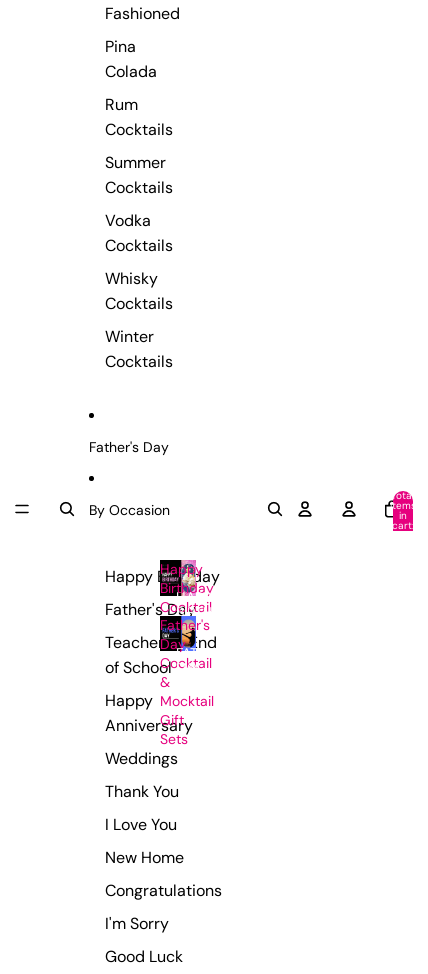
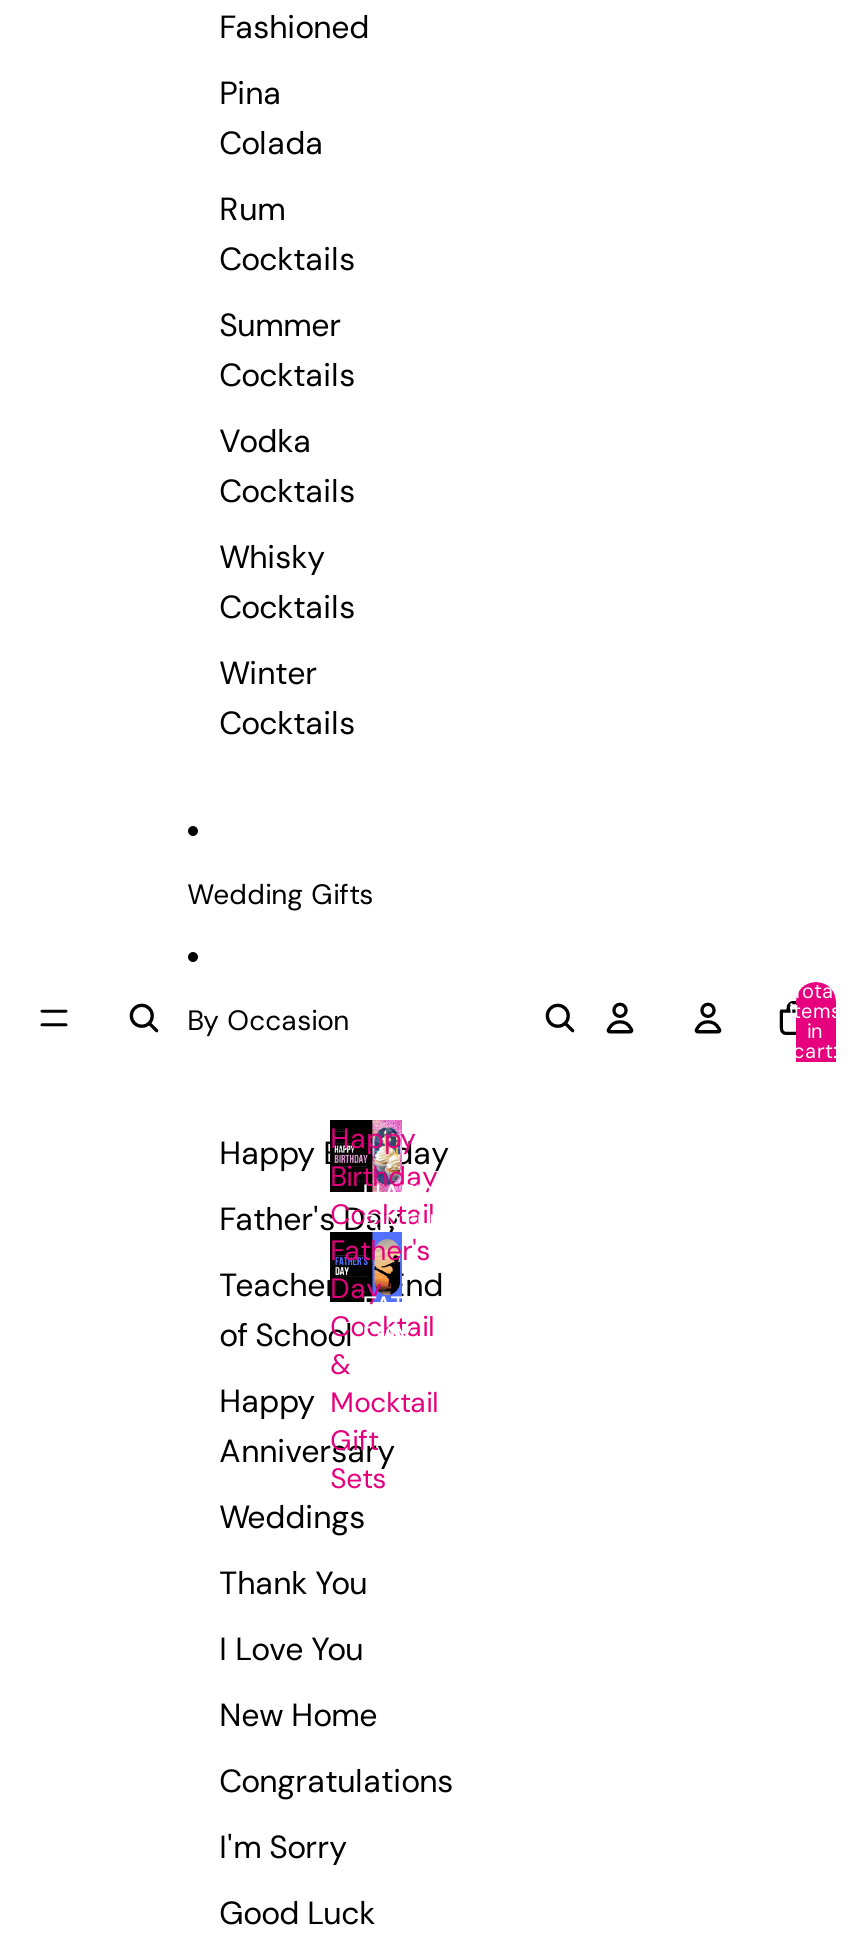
- Father's Day
+ Wedding Gifts
